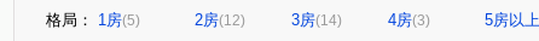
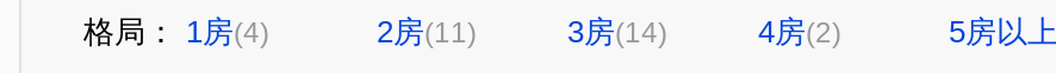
- 格局： 1房(5)
+ 格局： 1房(4)

- 2房(12)
+ 2房(11)

- 4房(3)
+ 4房(2)
